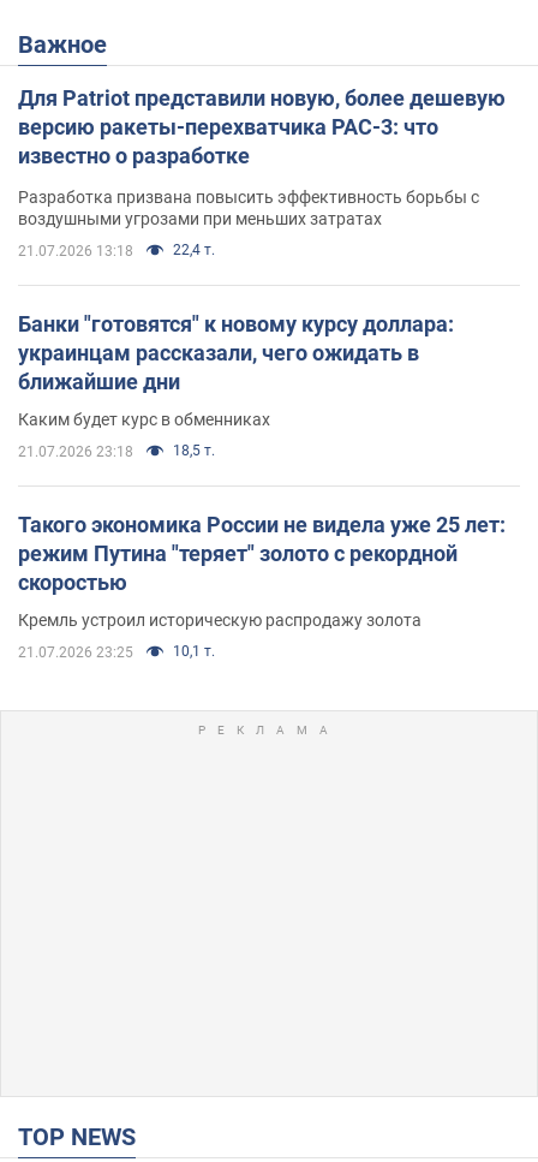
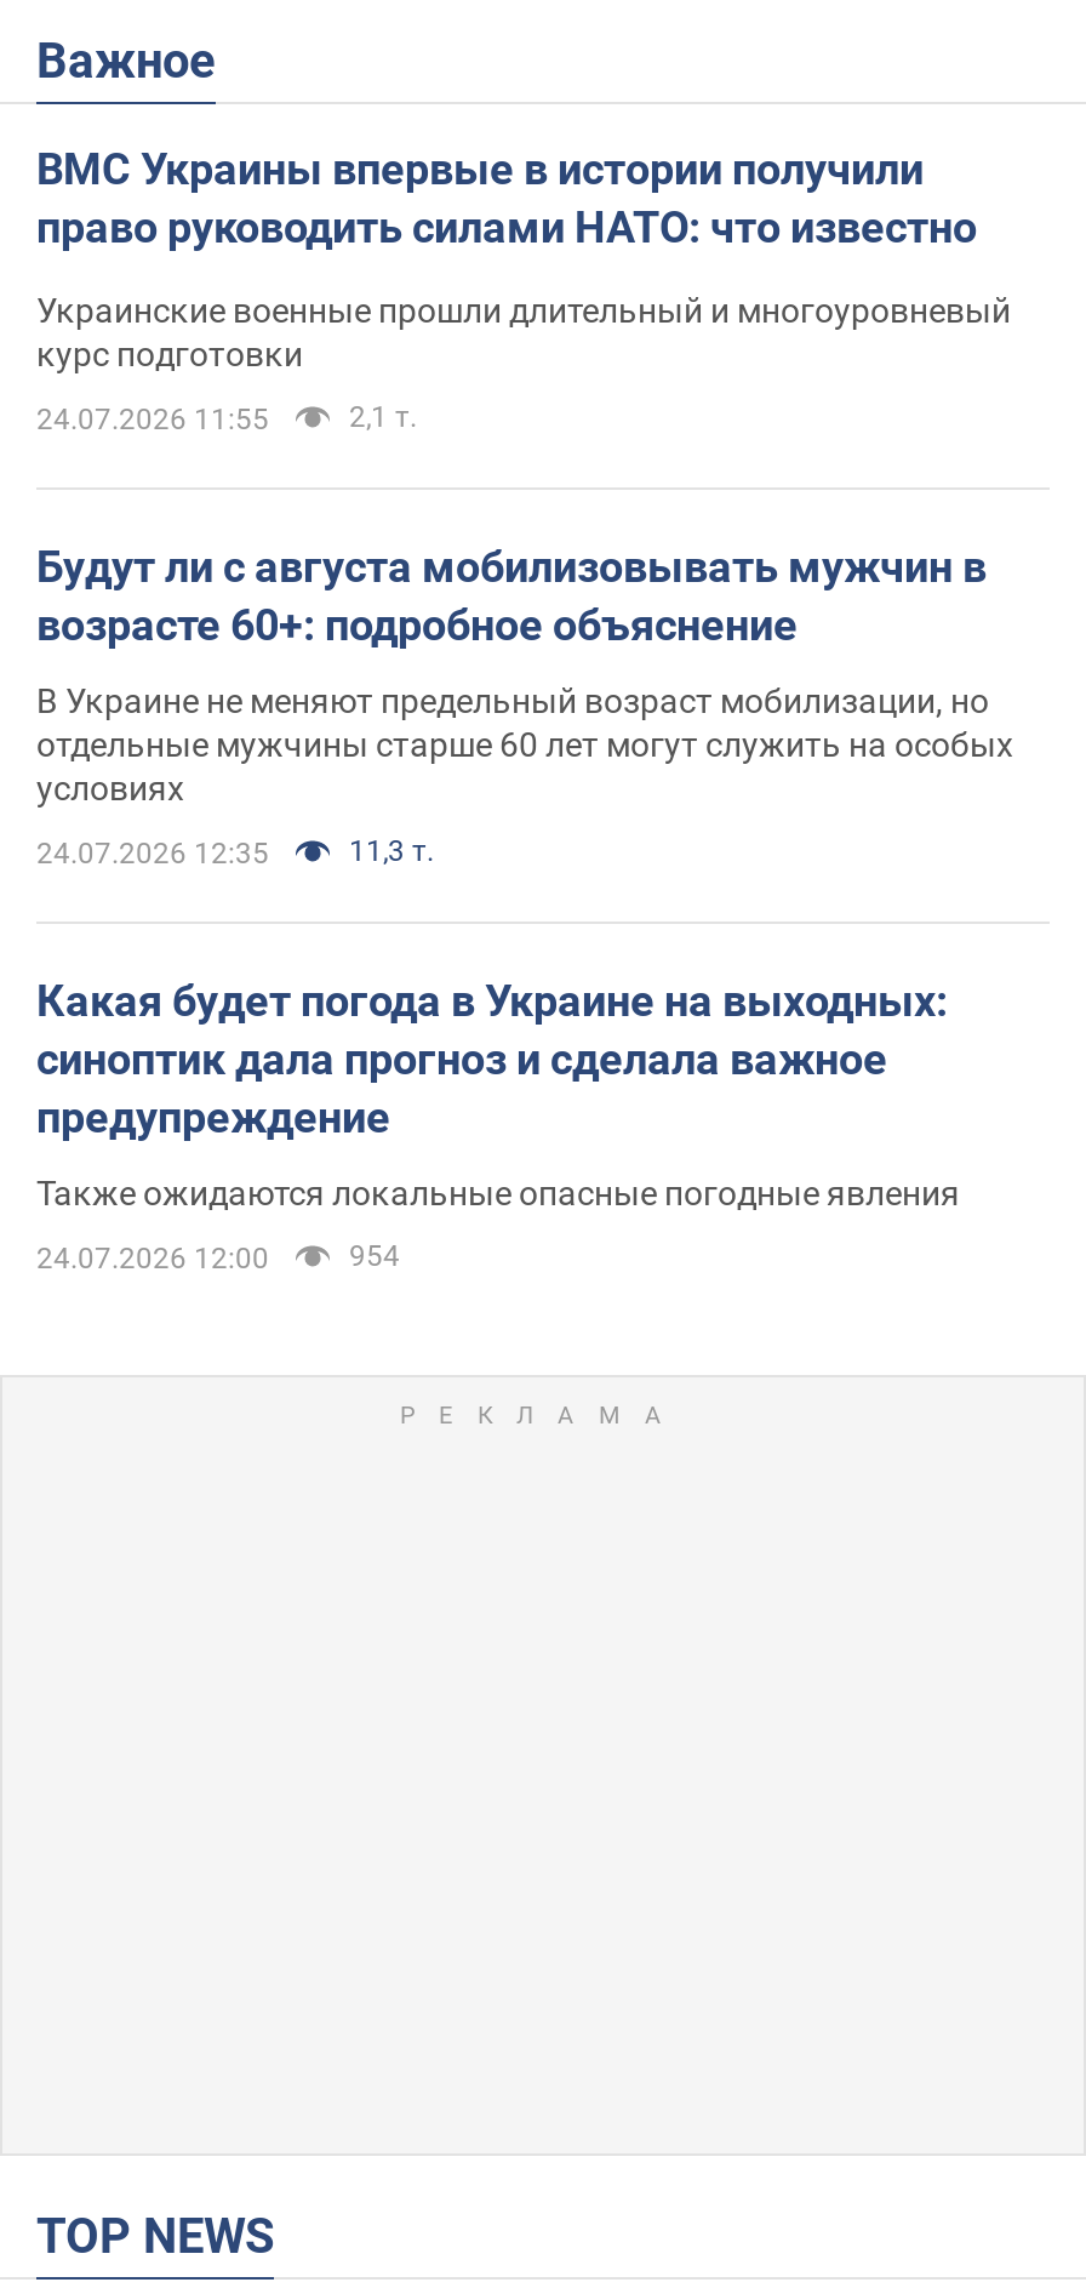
- Для Patriot представили новую, более дешевую
- версию ракеты-перехватчика PAC-3: что
- известно о разработке
+ ВМС Украины впервые в истории получили
+ право руководить силами НАТО: что известно

- Разработка призвана повысить эффективность борьбы с
- воздушными угрозами при меньших затратах
+ Украинские военные прошли длительный и многоуровневый
+ курс подготовки

- 21.07.2026 13:18
- 22,4 т.
+ 24.07.2026 11:55
+ 2,1 т.

- Банки "готовятся" к новому курсу доллара:
- украинцам рассказали, чего ожидать в
- ближайшие дни
+ Будут ли с августа мобилизовывать мужчин в
+ возрасте 60+: подробное объяснение

- Каким будет курс в обменниках
+ В Украине не меняют предельный возраст мобилизации, но
+ отдельные мужчины старше 60 лет могут служить на особых
+ условиях

- 21.07.2026 23:18
- 18,5 т.
+ 24.07.2026 12:35
+ 11,3 т.

- Такого экономика России не видела уже 25 лет:
- режим Путина "теряет" золото с рекордной
- скоростью
+ Какая будет погода в Украине на выходных:
+ синоптик дала прогноз и сделала важное
+ предупреждение

- Кремль устроил историческую распродажу золота
+ Также ожидаются локальные опасные погодные явления

- 21.07.2026 23:25
- 10,1 т.
+ 24.07.2026 12:00
+ 954
